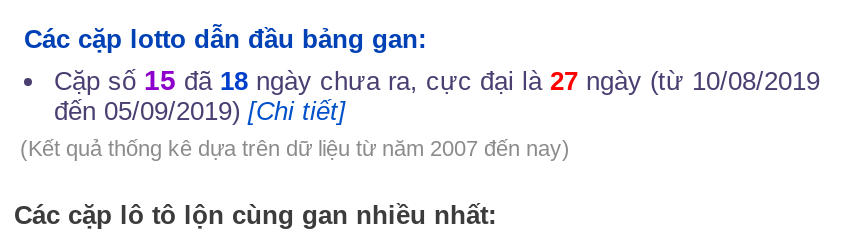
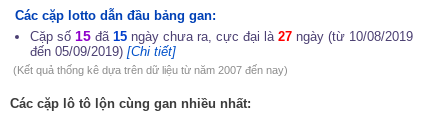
- Cặp số 15 đã 18 ngày chưa ra, cực đại là 27 ngày (từ 10/08/2019
+ Cặp số 15 đã 15 ngày chưa ra, cực đại là 27 ngày (từ 10/08/2019
